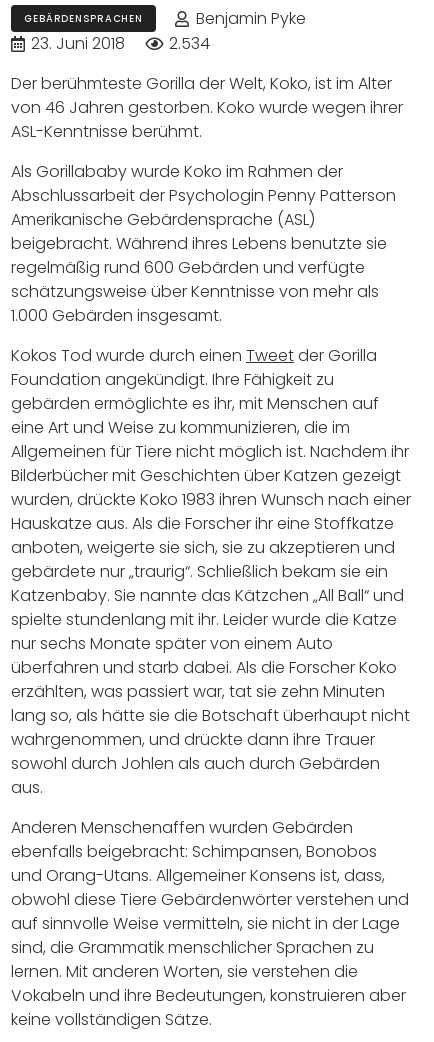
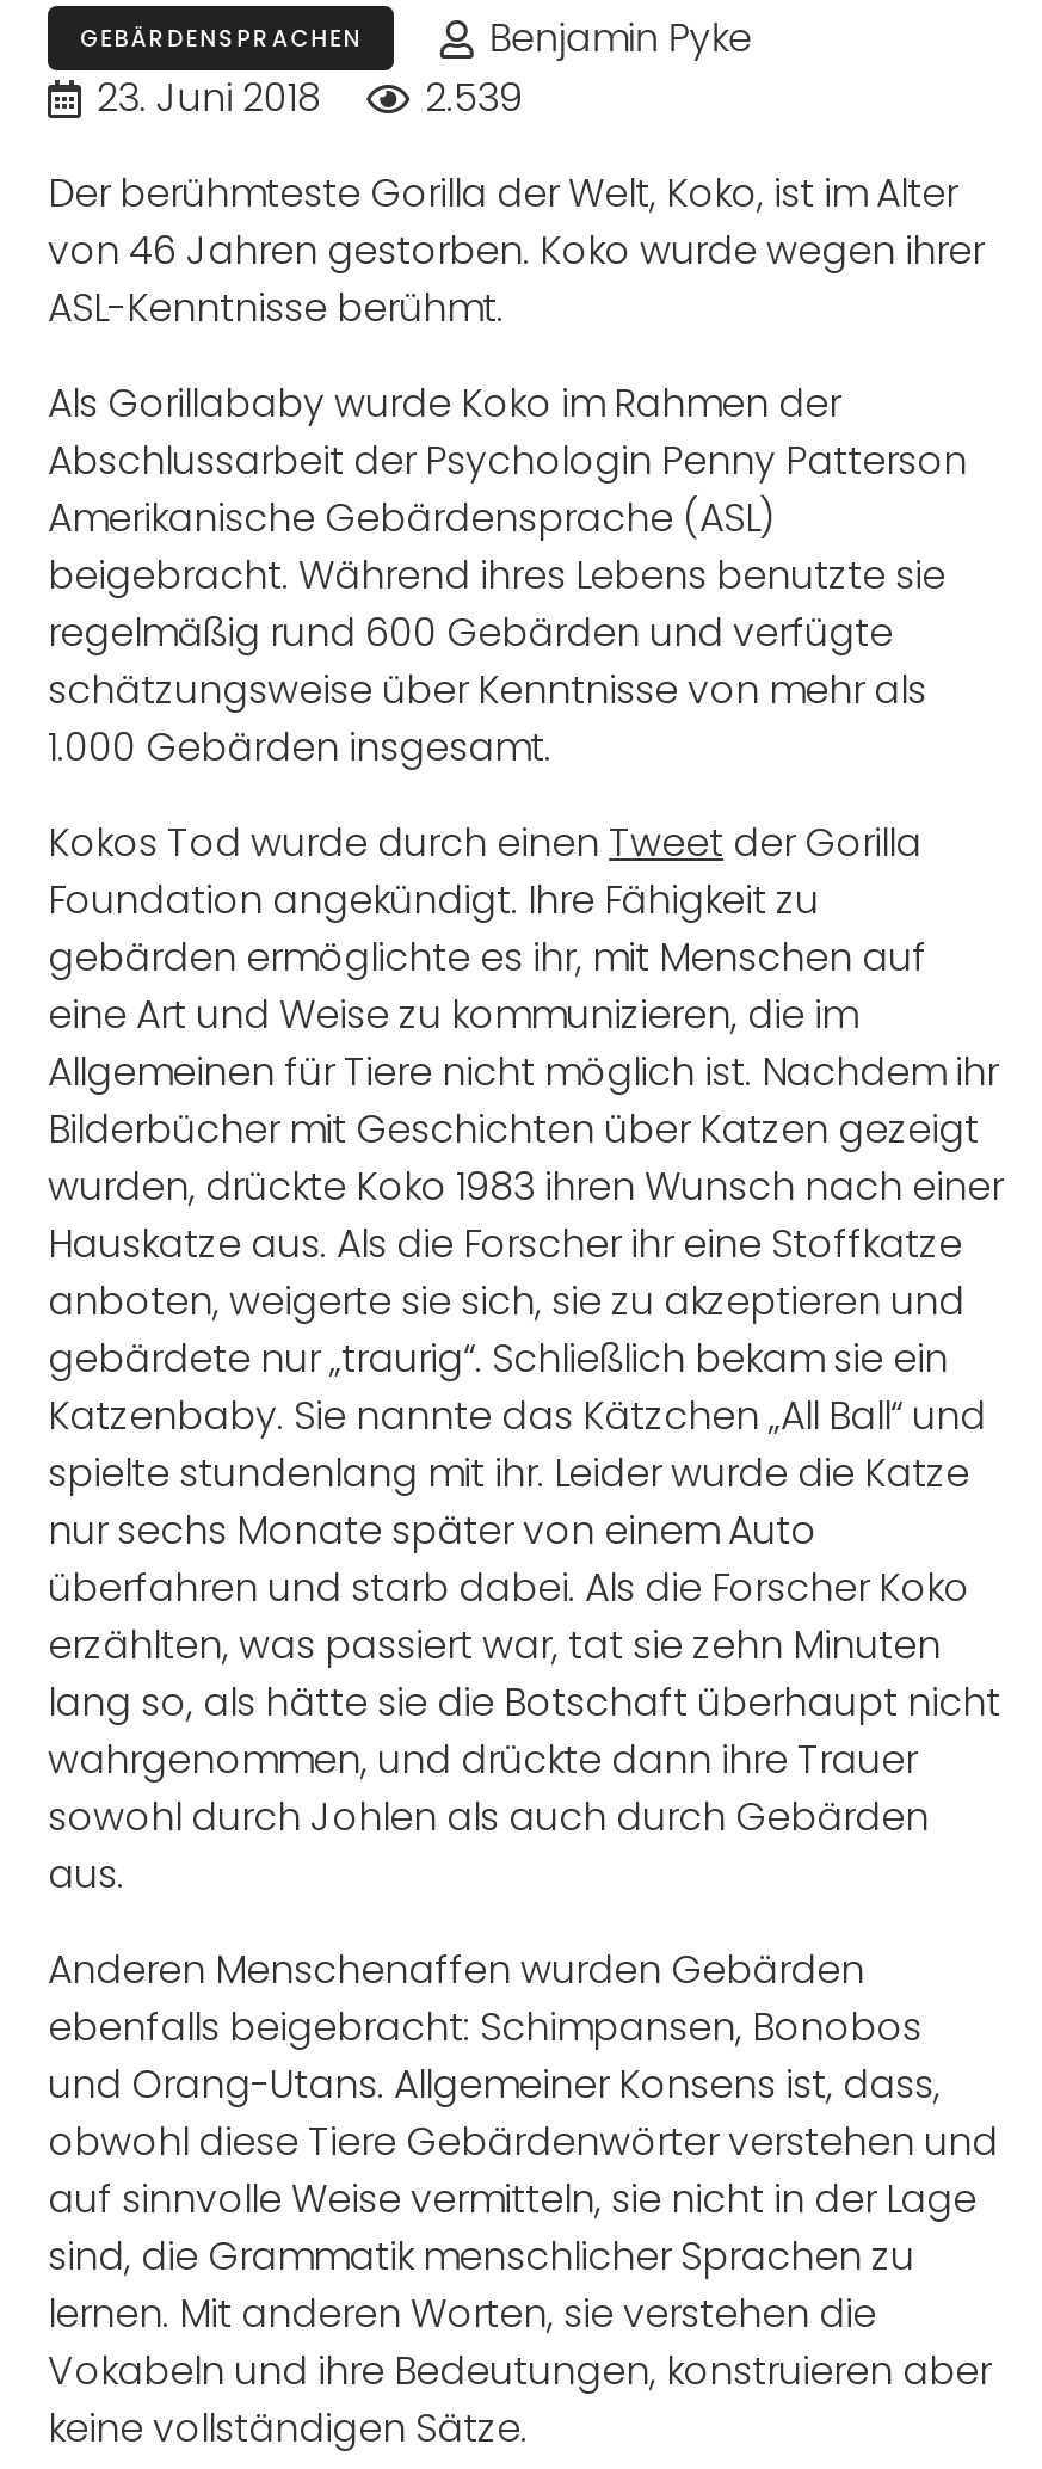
- 23. Juni 2018 2.534
+ 23. Juni 2018 2.539
